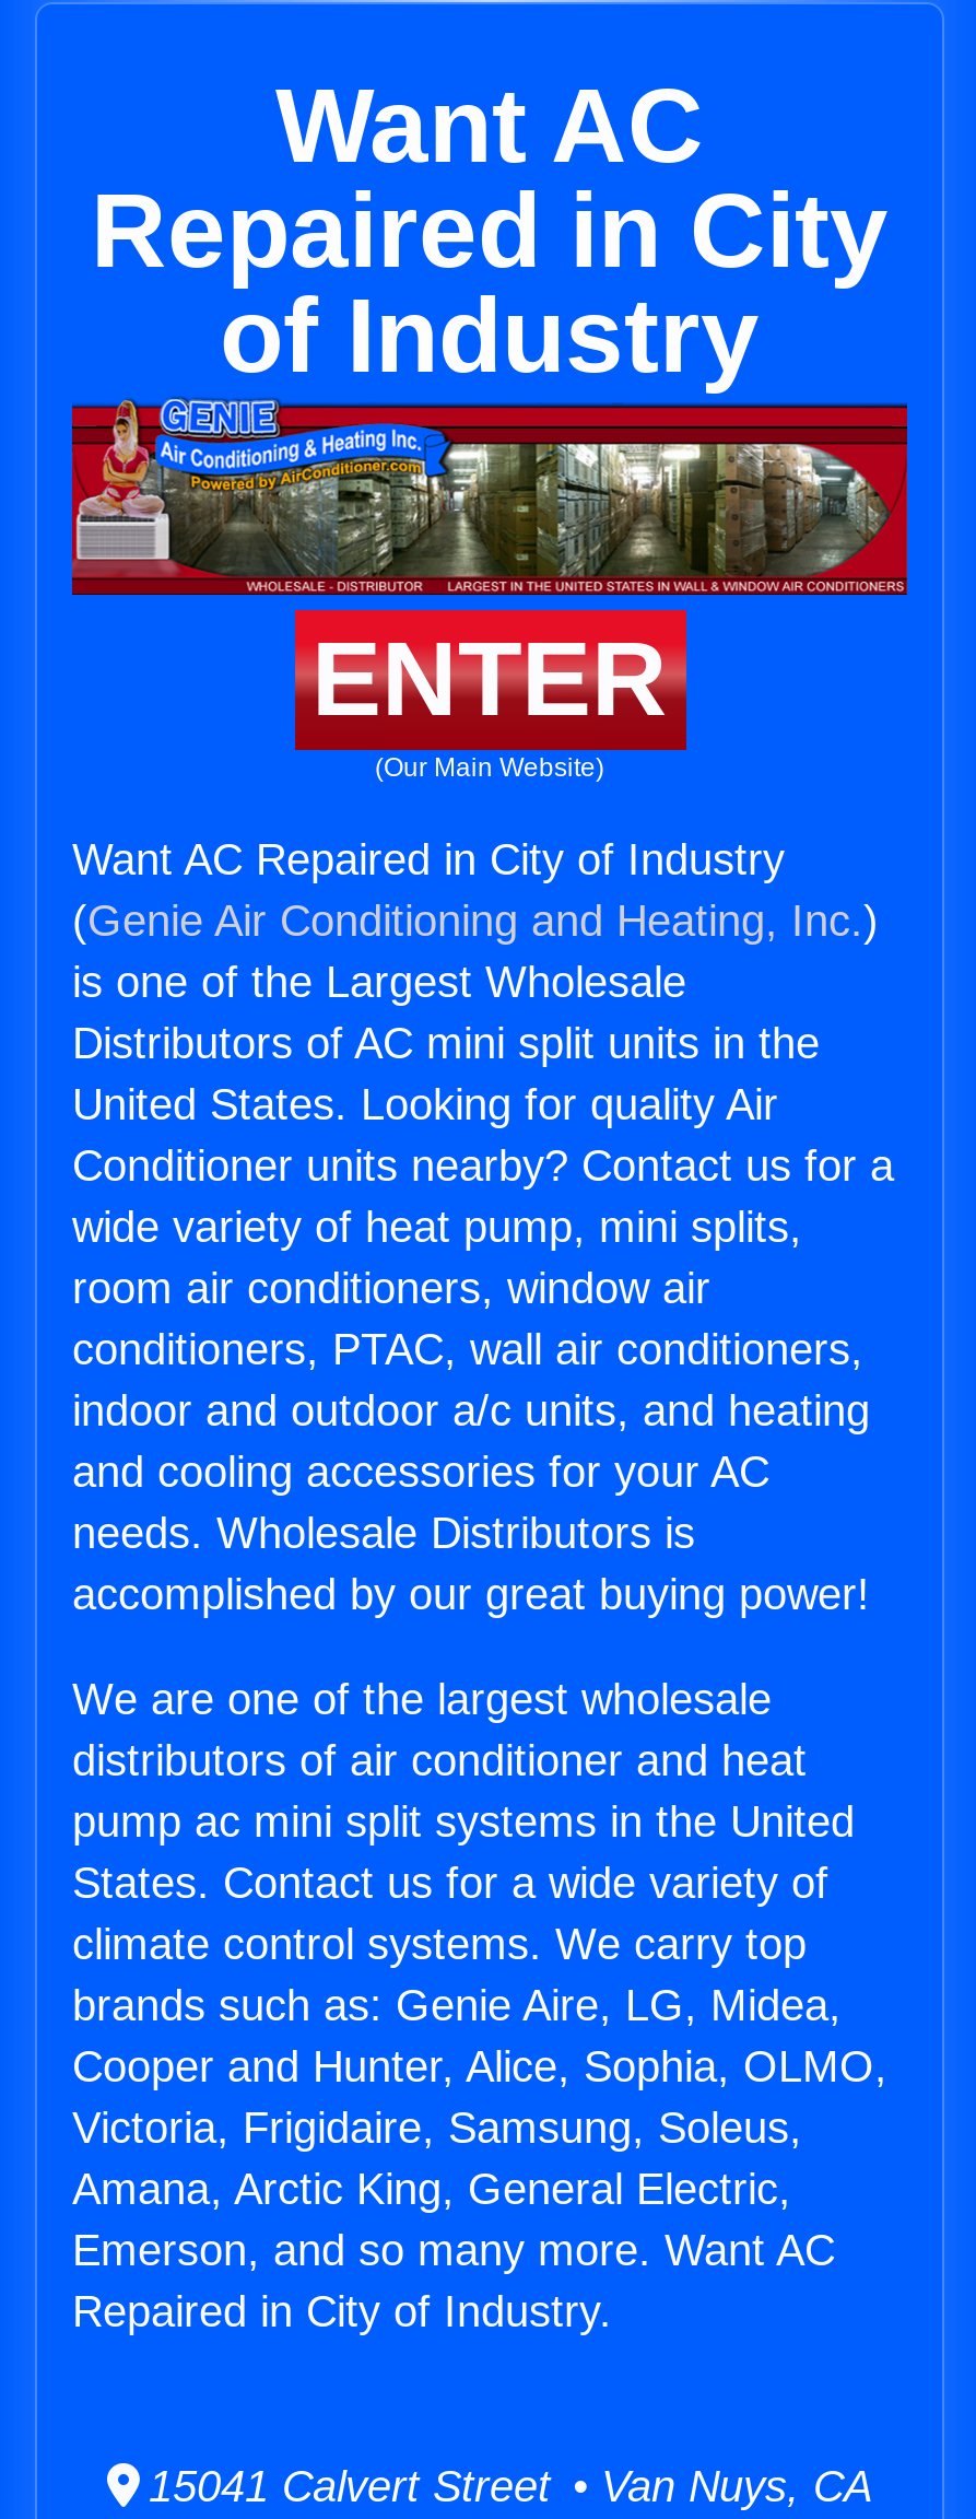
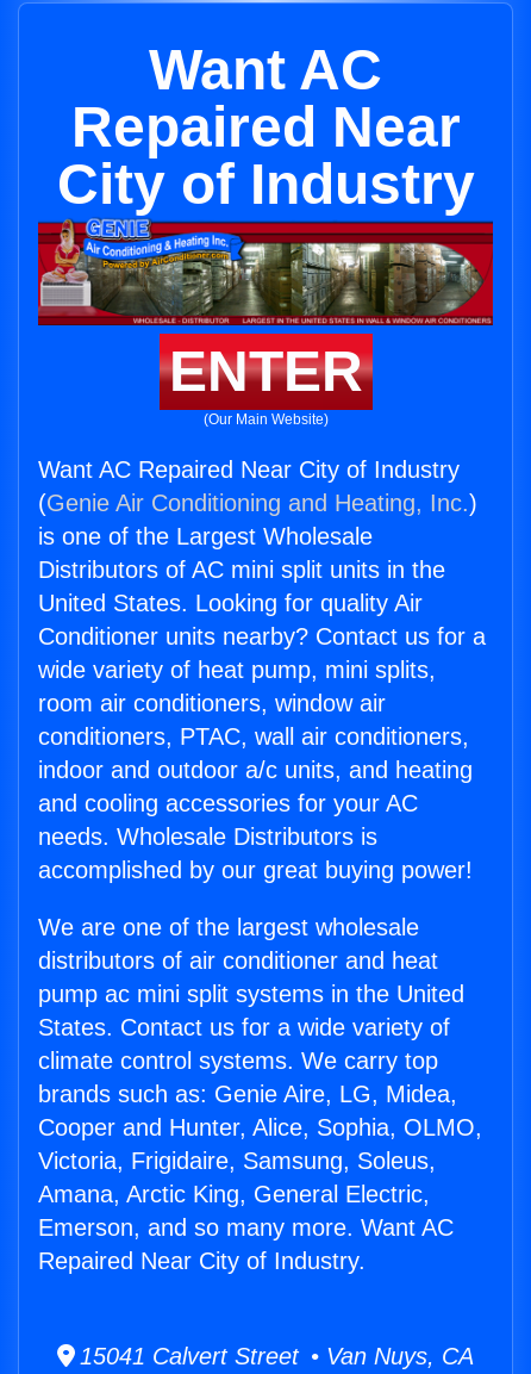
- Repaired in City
- of Industry
+ Repaired Near
+ City of Industry

- Want AC Repaired in City of Industry
+ Want AC Repaired Near City of Industry

- Repaired in City of Industry.
+ Repaired Near City of Industry.
